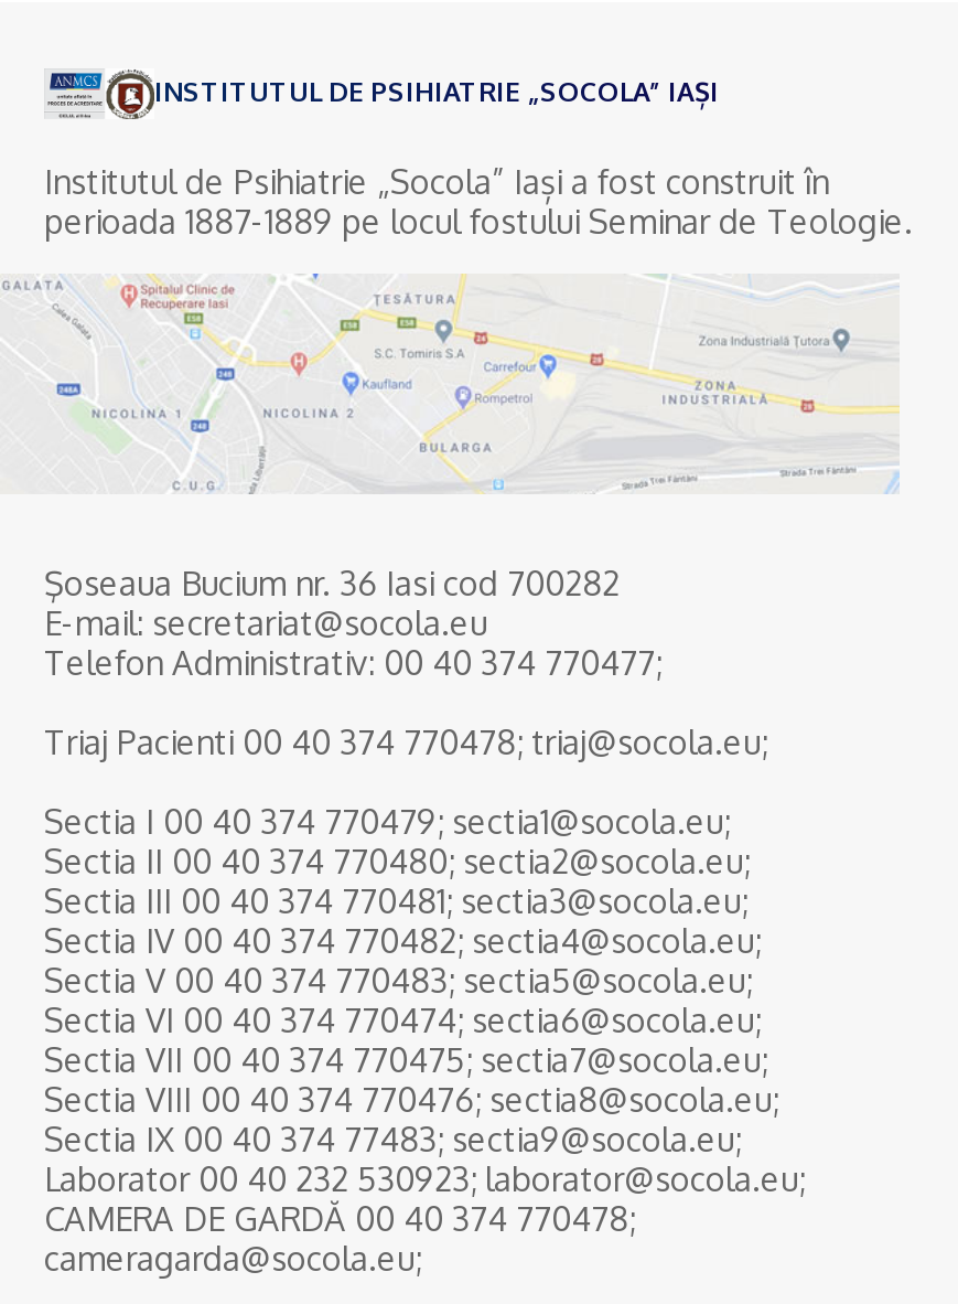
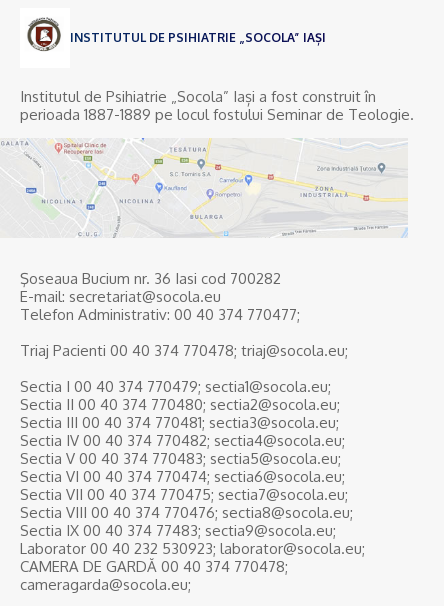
- [image]
+ [image]
